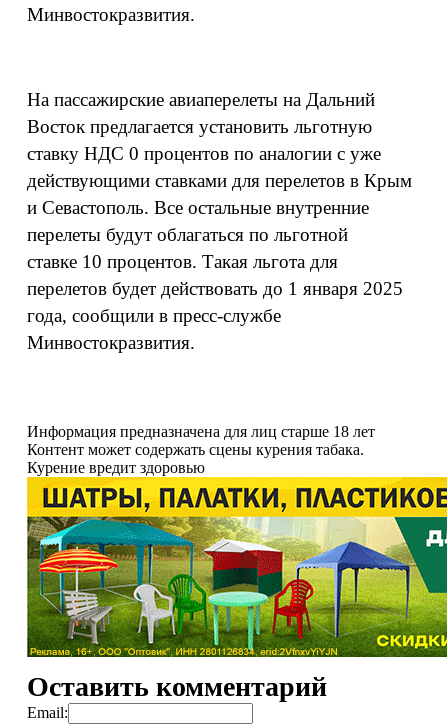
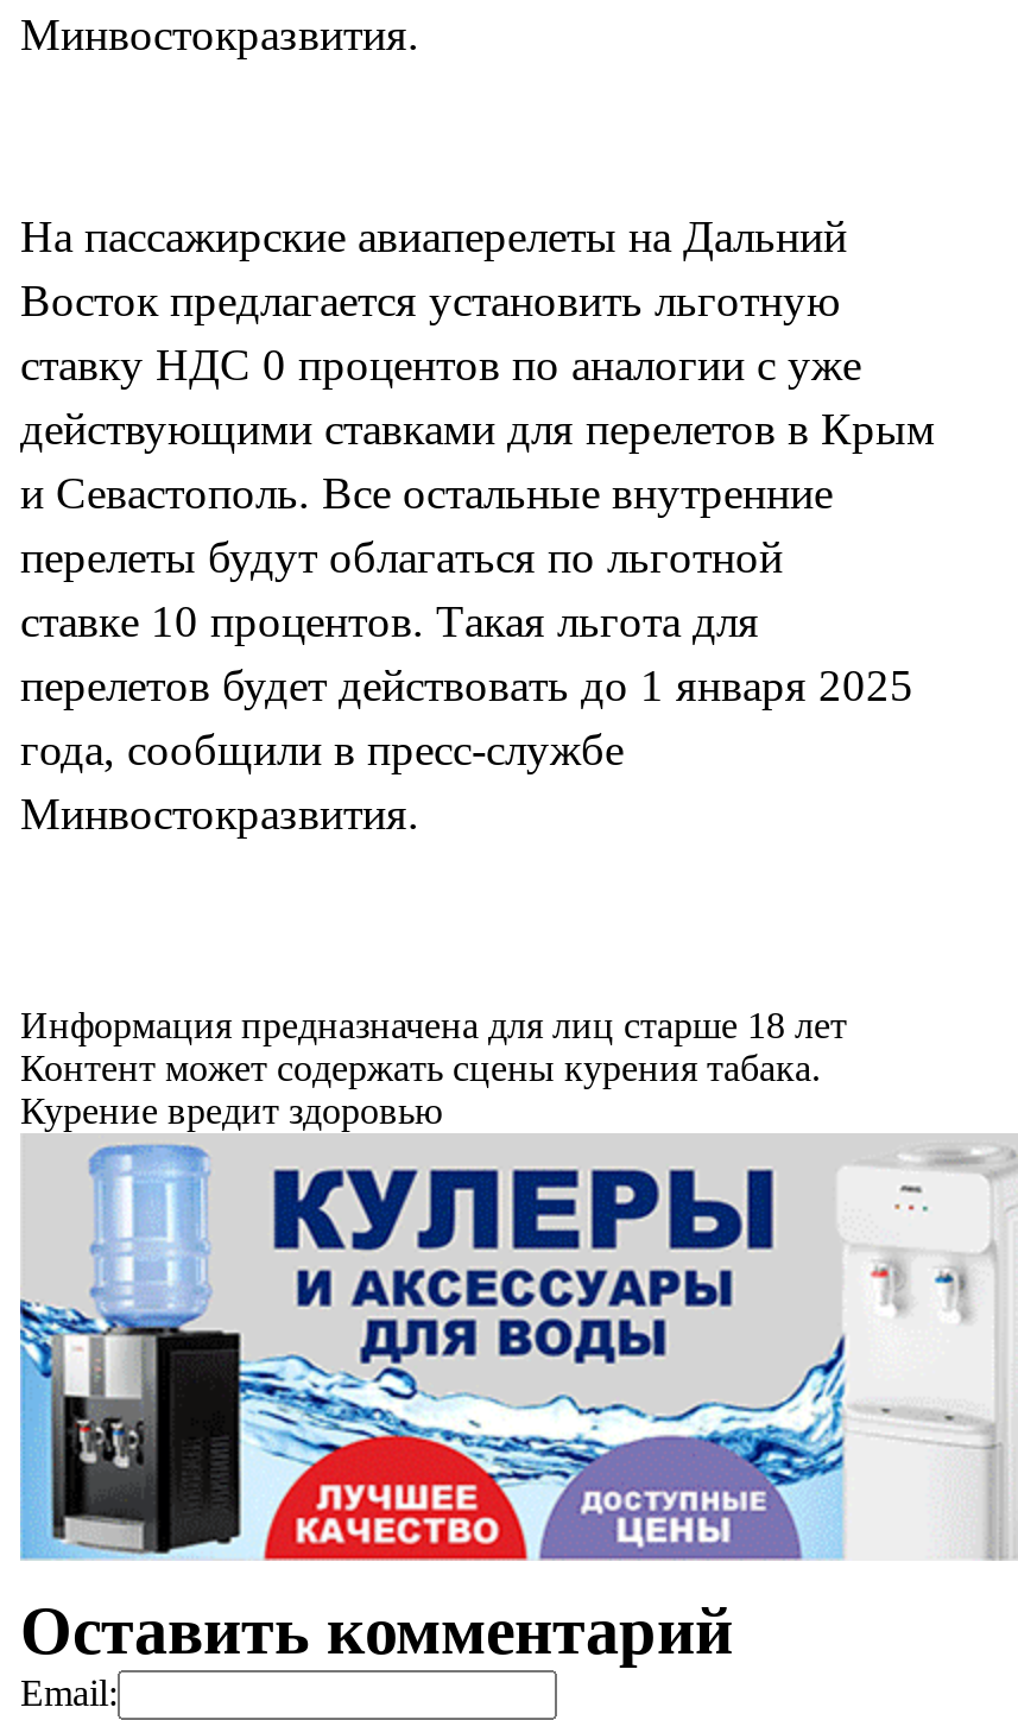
- [image]
+ [image]
